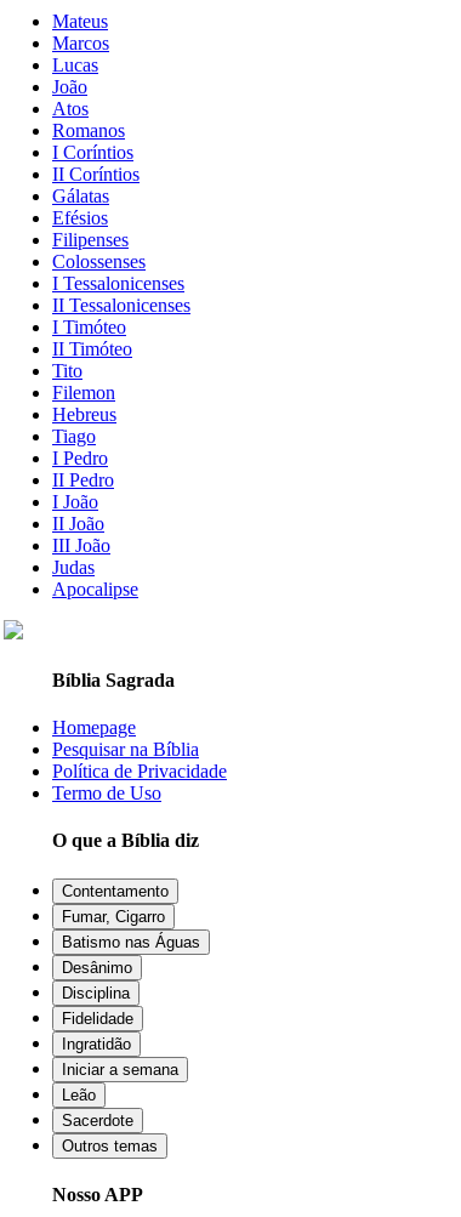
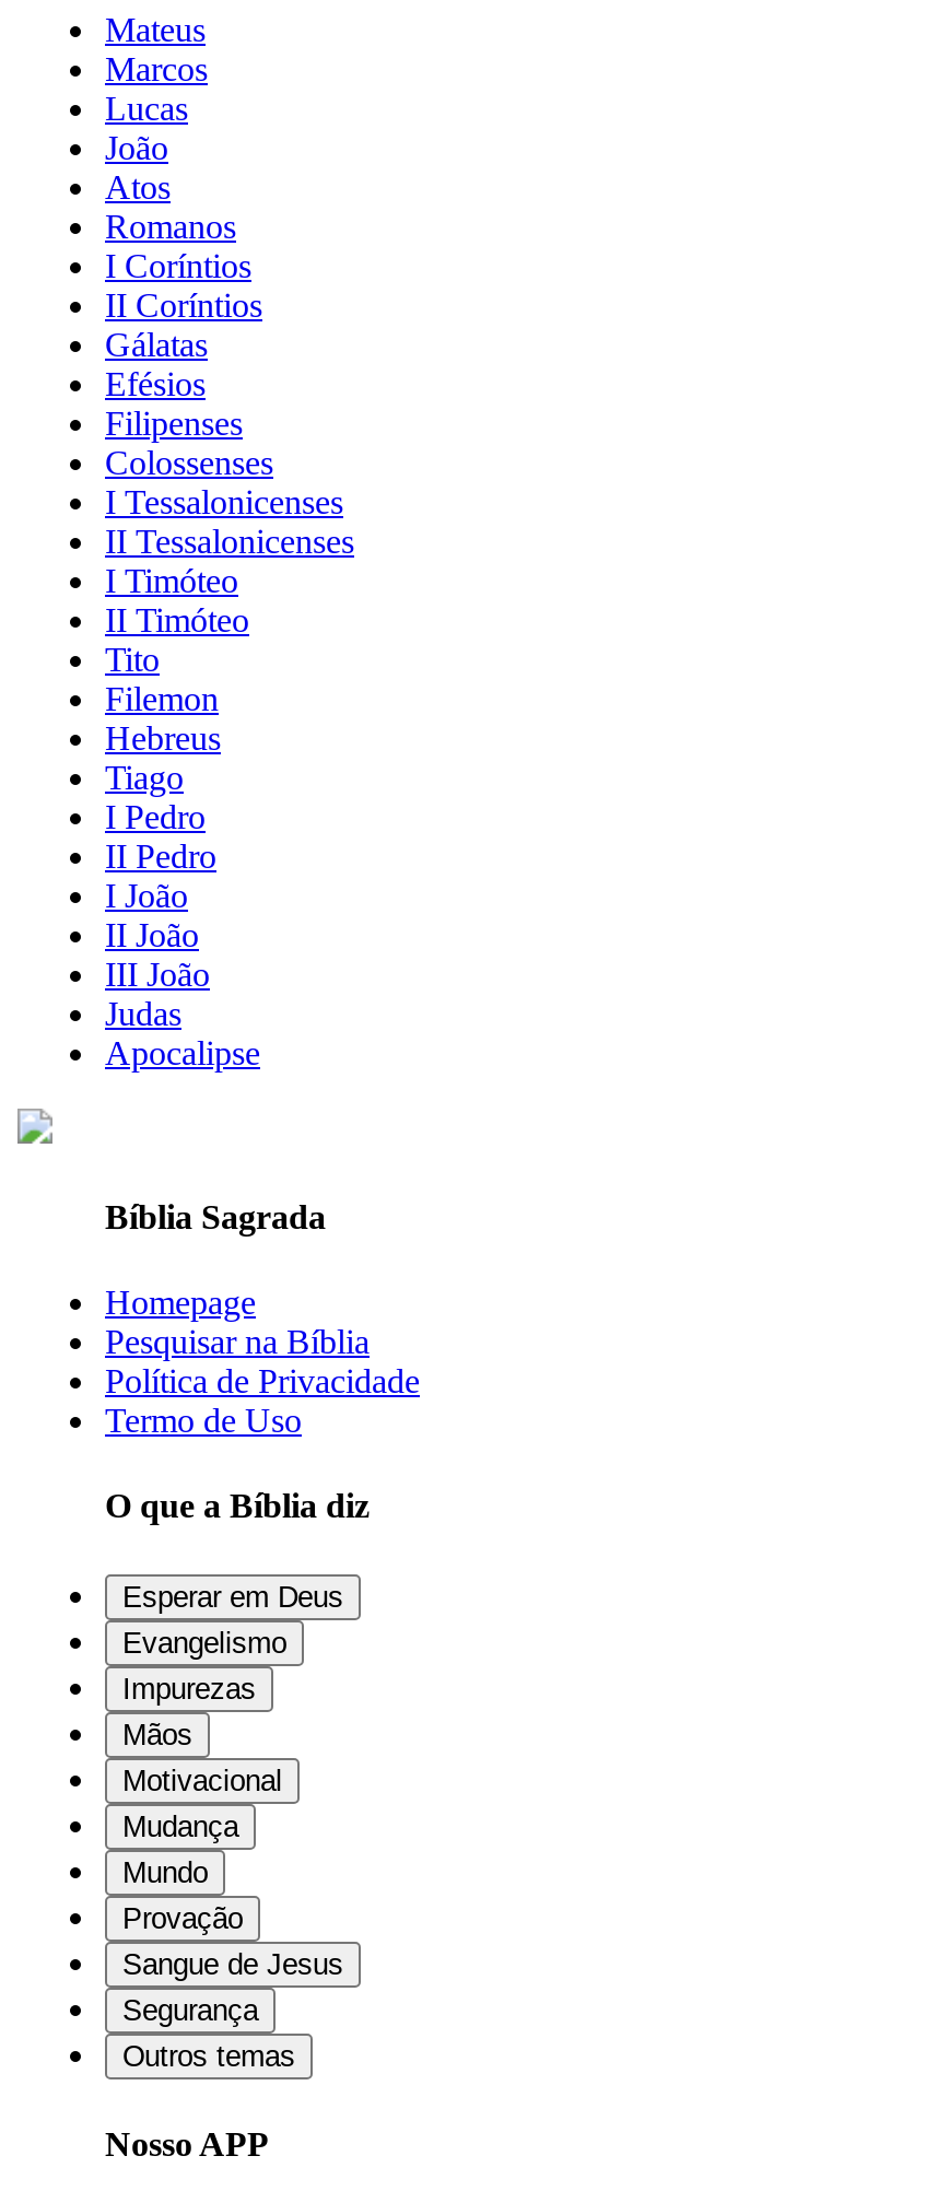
- Contentamento
- Fumar, Cigarro
- Batismo nas Águas
- Desânimo
- Disciplina
- Fidelidade
- Ingratidão
- Iniciar a semana
- Leão
- Sacerdote
+ Esperar em Deus
+ Evangelismo
+ Impurezas
+ Mãos
+ Motivacional
+ Mudança
+ Mundo
+ Provação
+ Sangue de Jesus
+ Segurança
